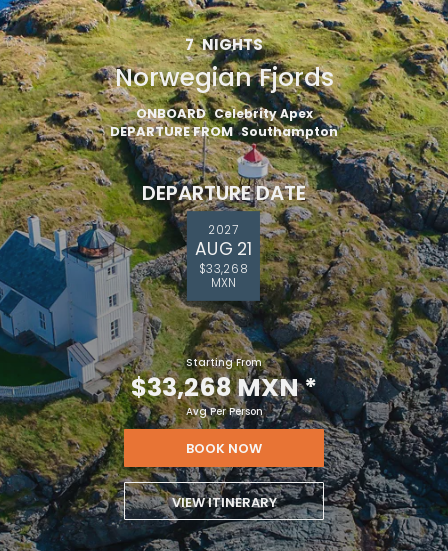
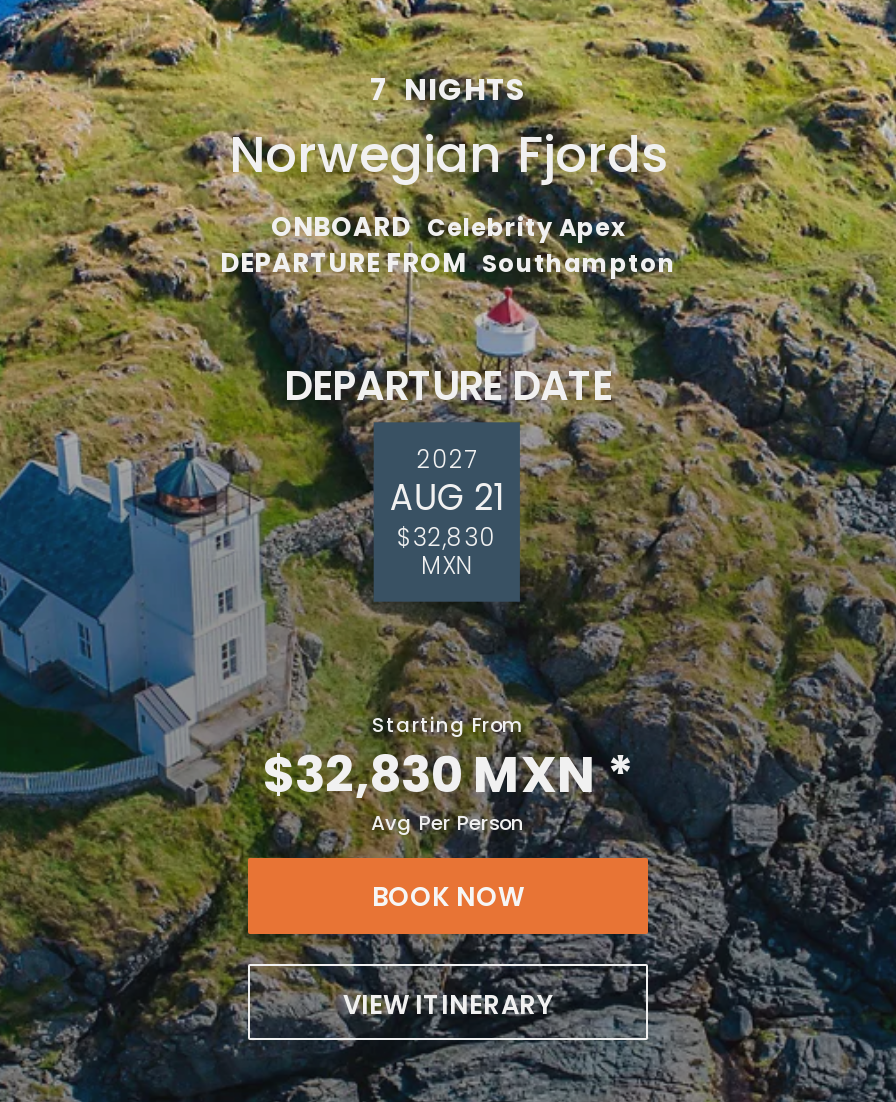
- $33,268
+ $32,830

- $33,268 MXN *
+ $32,830 MXN *
